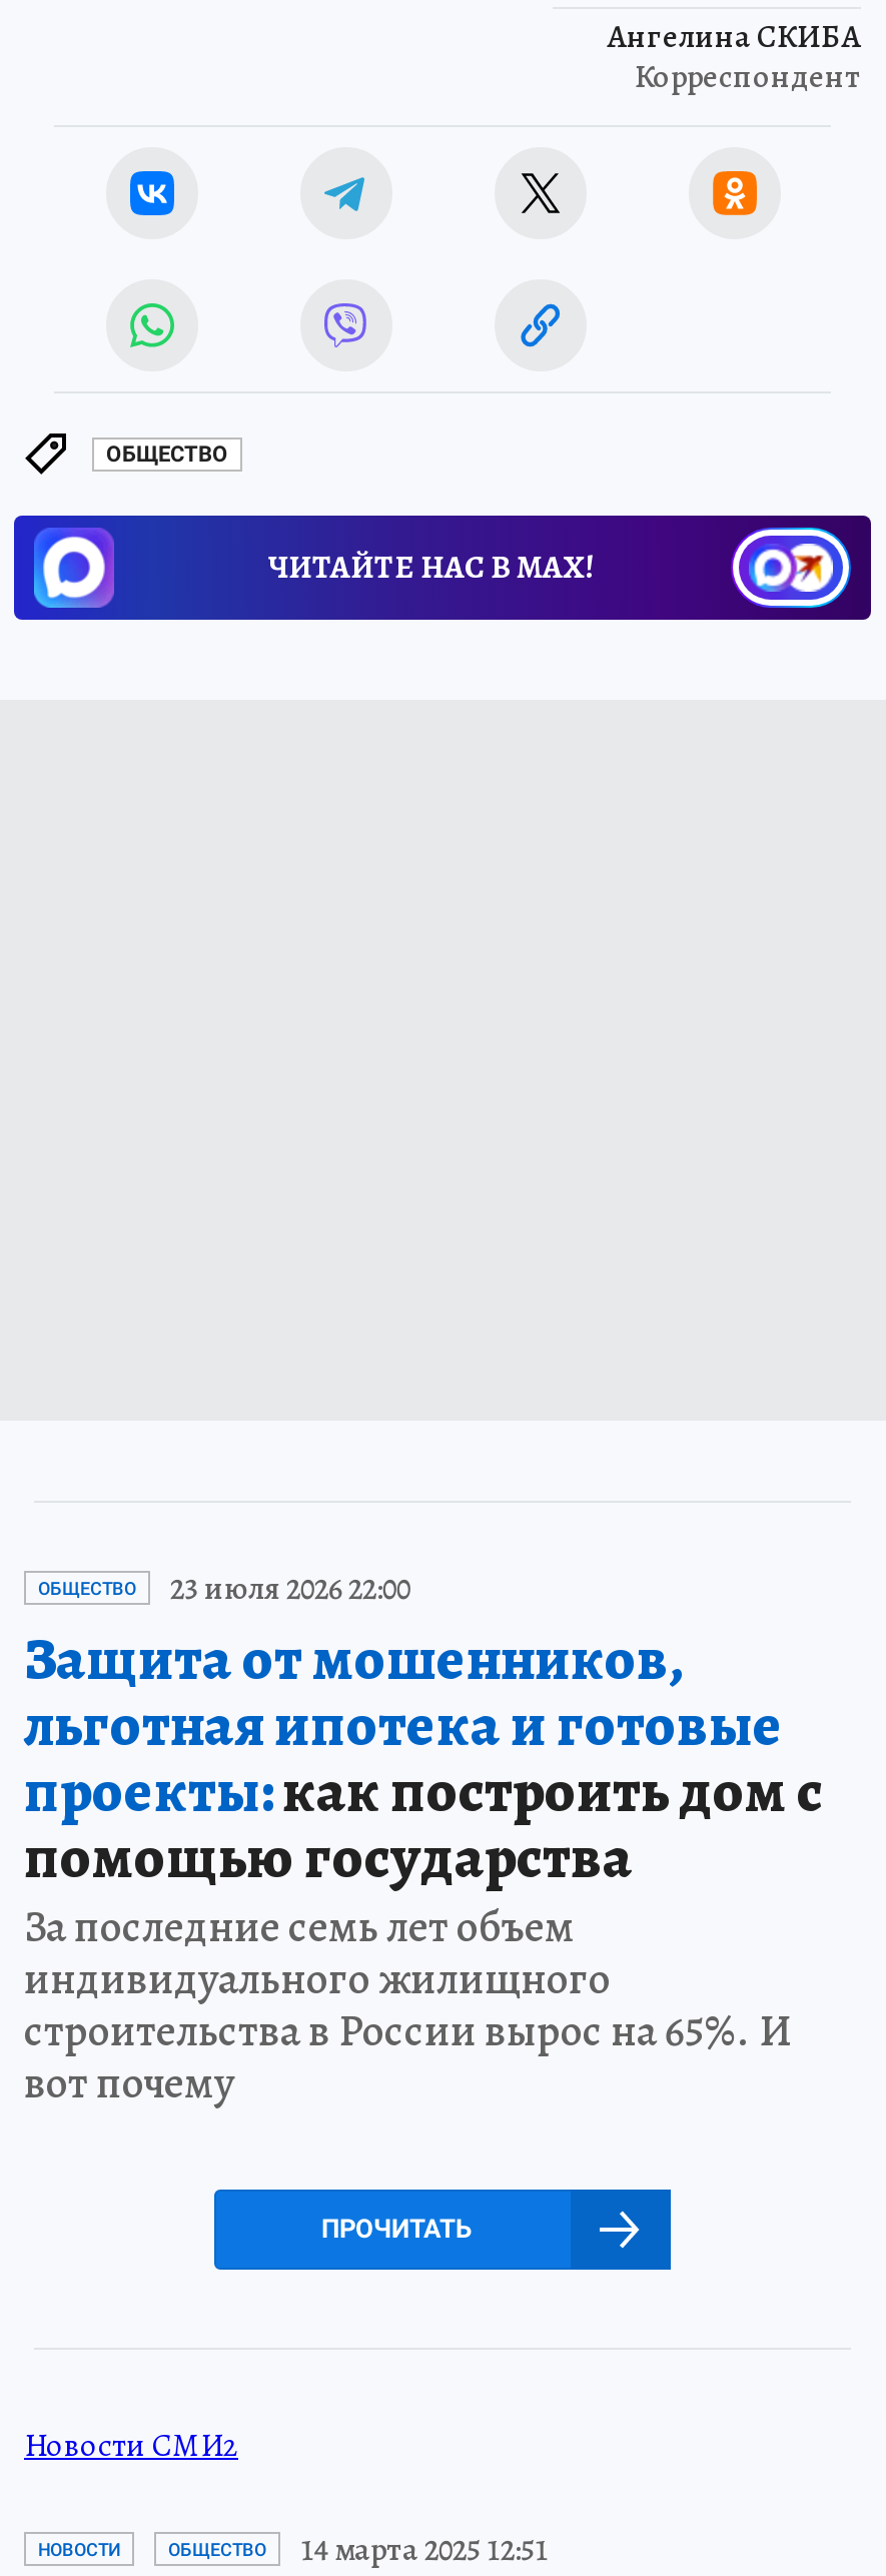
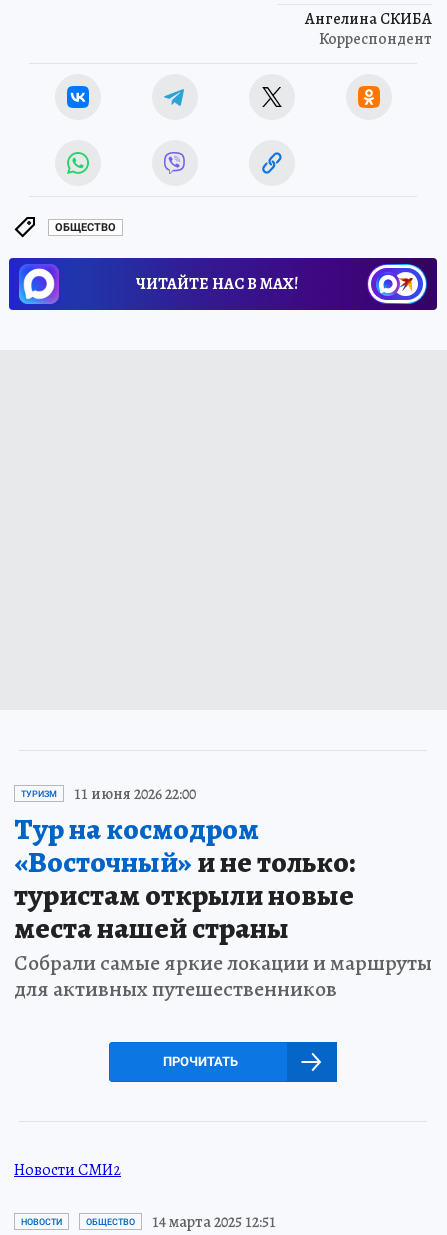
- ОБЩЕСТВО
- 23 июля 2026 22:00
- Защита от мошенников,
- льготная ипотека и готовые
- проекты:как построить дом с
- помощью государства
- За последние семь лет объем
- индивидуального жилищного
- строительства в России вырос на 65%. И
- вот почему
+ ТУРИЗМ
+ 11 июня 2026 22:00
+ Тур на космодром
+ «Восточный»и не только:
+ туристам открыли новые
+ места нашей страны
+ Собрали самые яркие локации и маршруты
+ для активных путешественников
